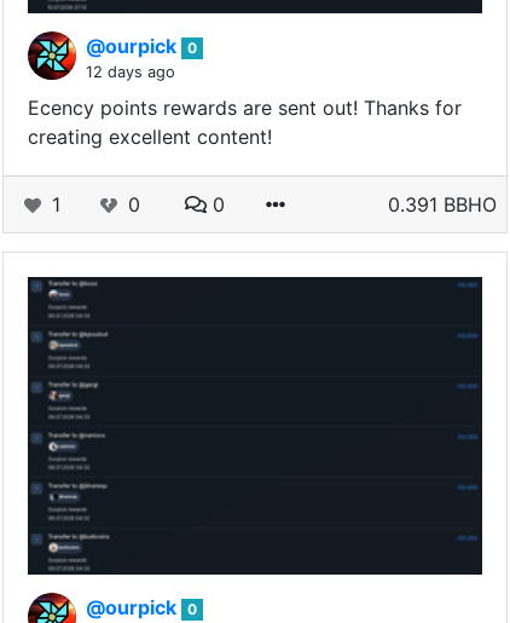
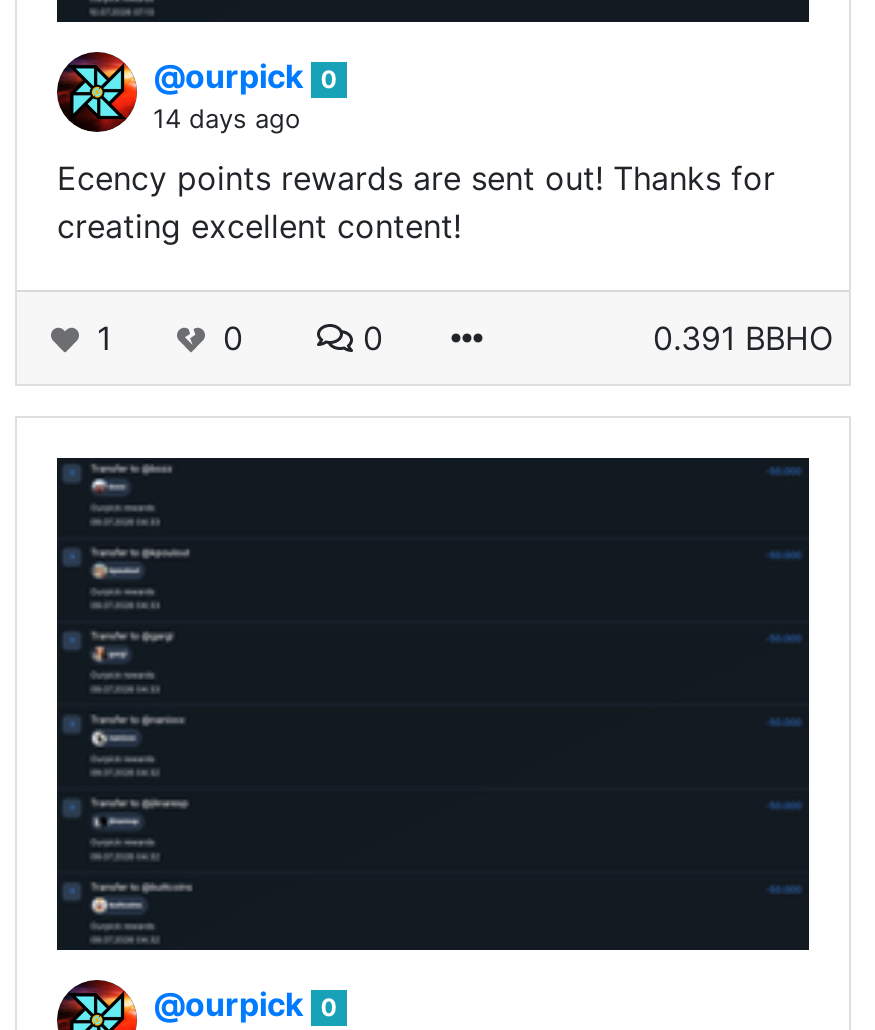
- 12 days ago
+ 14 days ago
